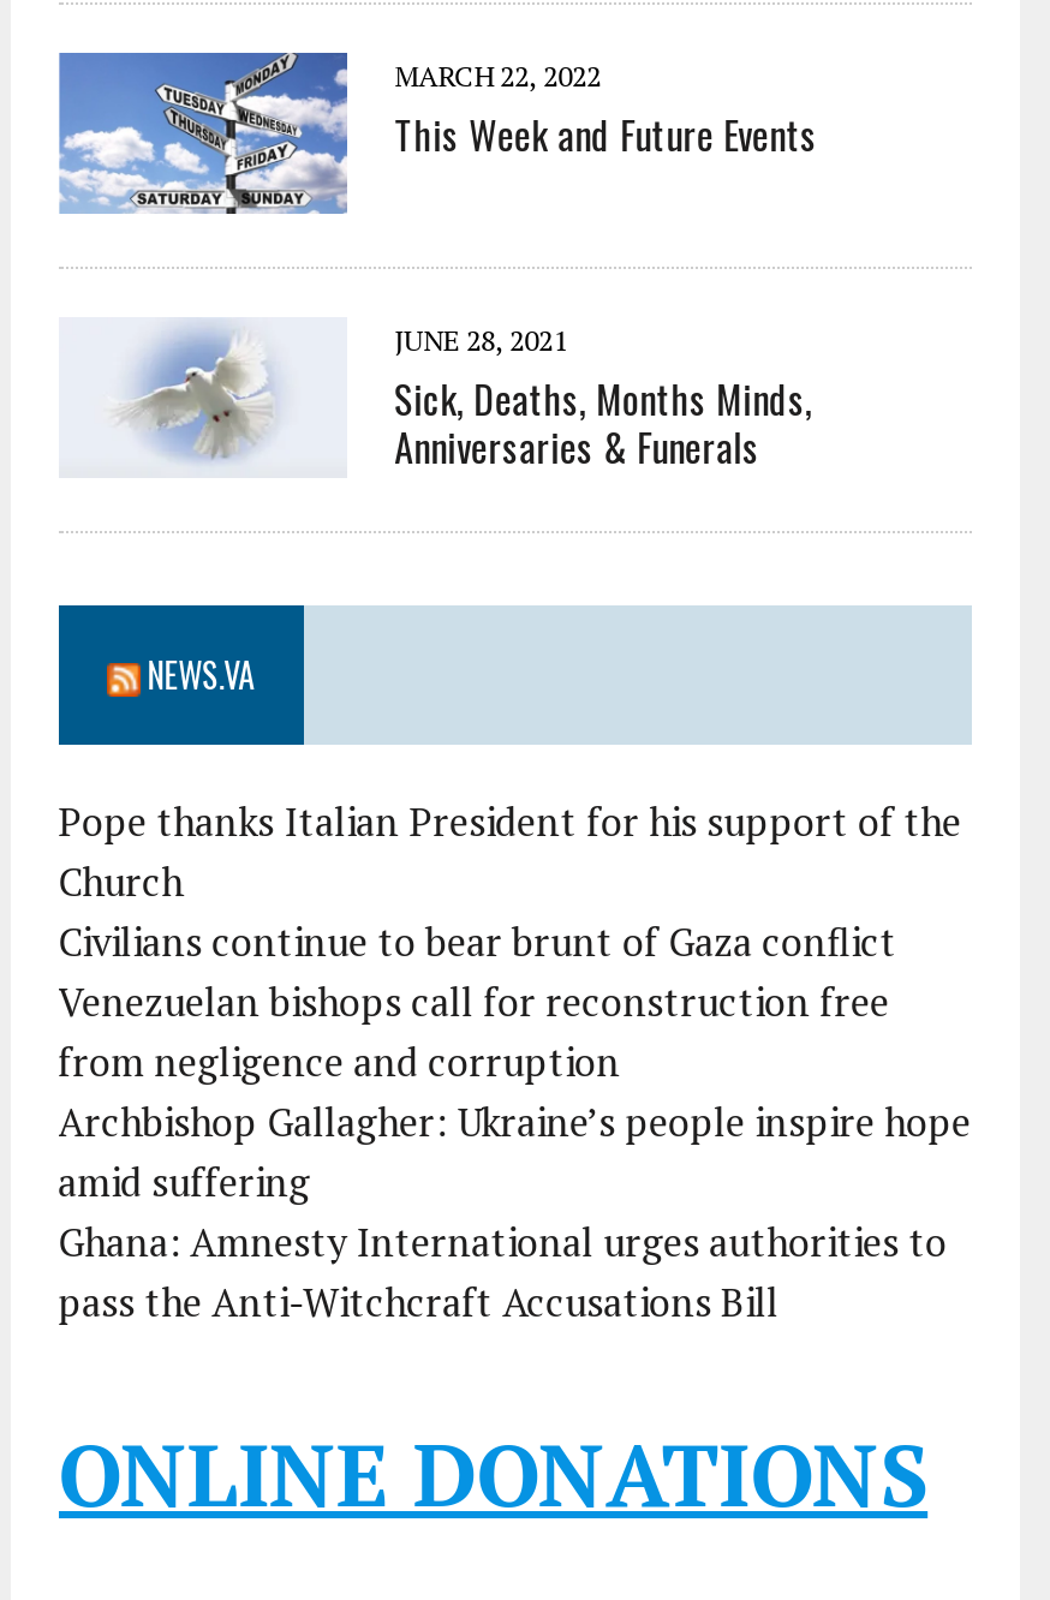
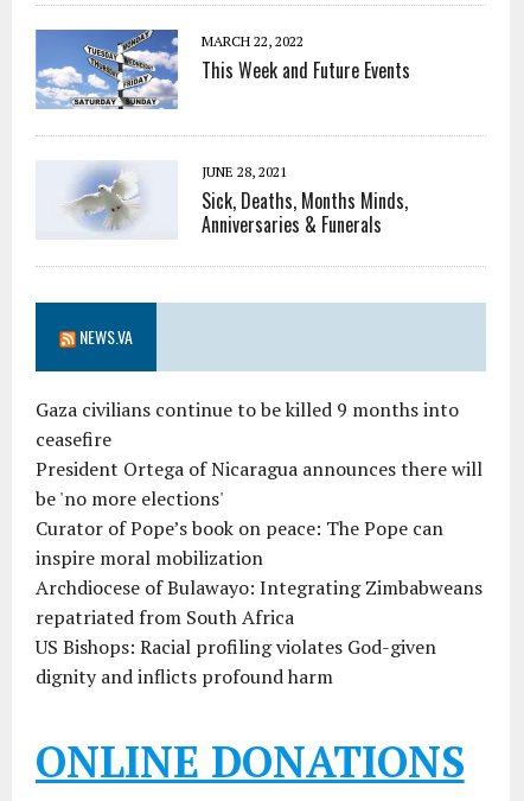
- Pope thanks Italian President for his support of the
- Church
- Civilians continue to bear brunt of Gaza conflict
- Venezuelan bishops call for reconstruction free
- from negligence and corruption
- Archbishop Gallagher: Ukraine’s people inspire hope
- amid suffering
- Ghana: Amnesty International urges authorities to
- pass the Anti-Witchcraft Accusations Bill
+ Gaza civilians continue to be killed 9 months into
+ ceasefire
+ President Ortega of Nicaragua announces there will
+ be 'no more elections'
+ Curator of Pope’s book on peace: The Pope can
+ inspire moral mobilization
+ Archdiocese of Bulawayo: Integrating Zimbabweans
+ repatriated from South Africa
+ US Bishops: Racial profiling violates God-given
+ dignity and inflicts profound harm
